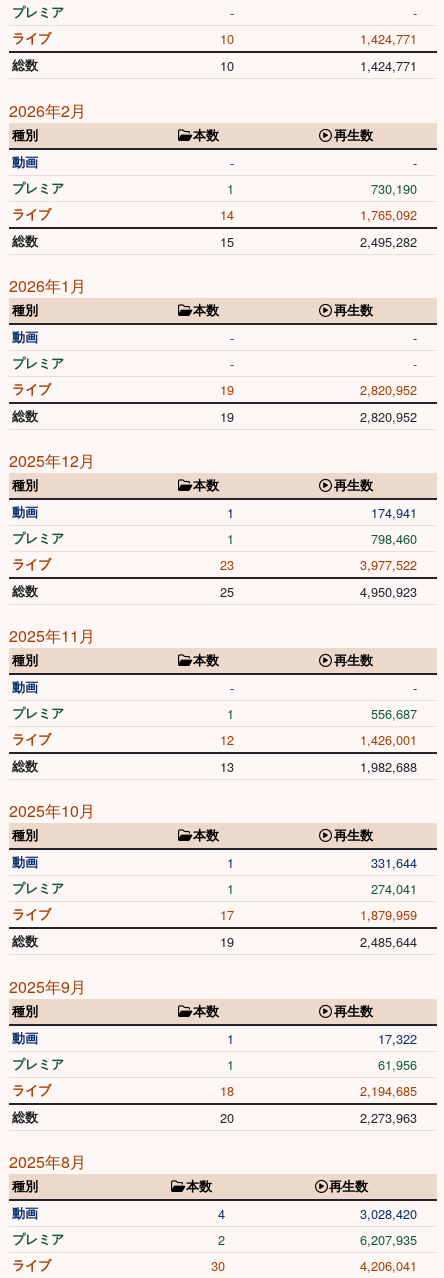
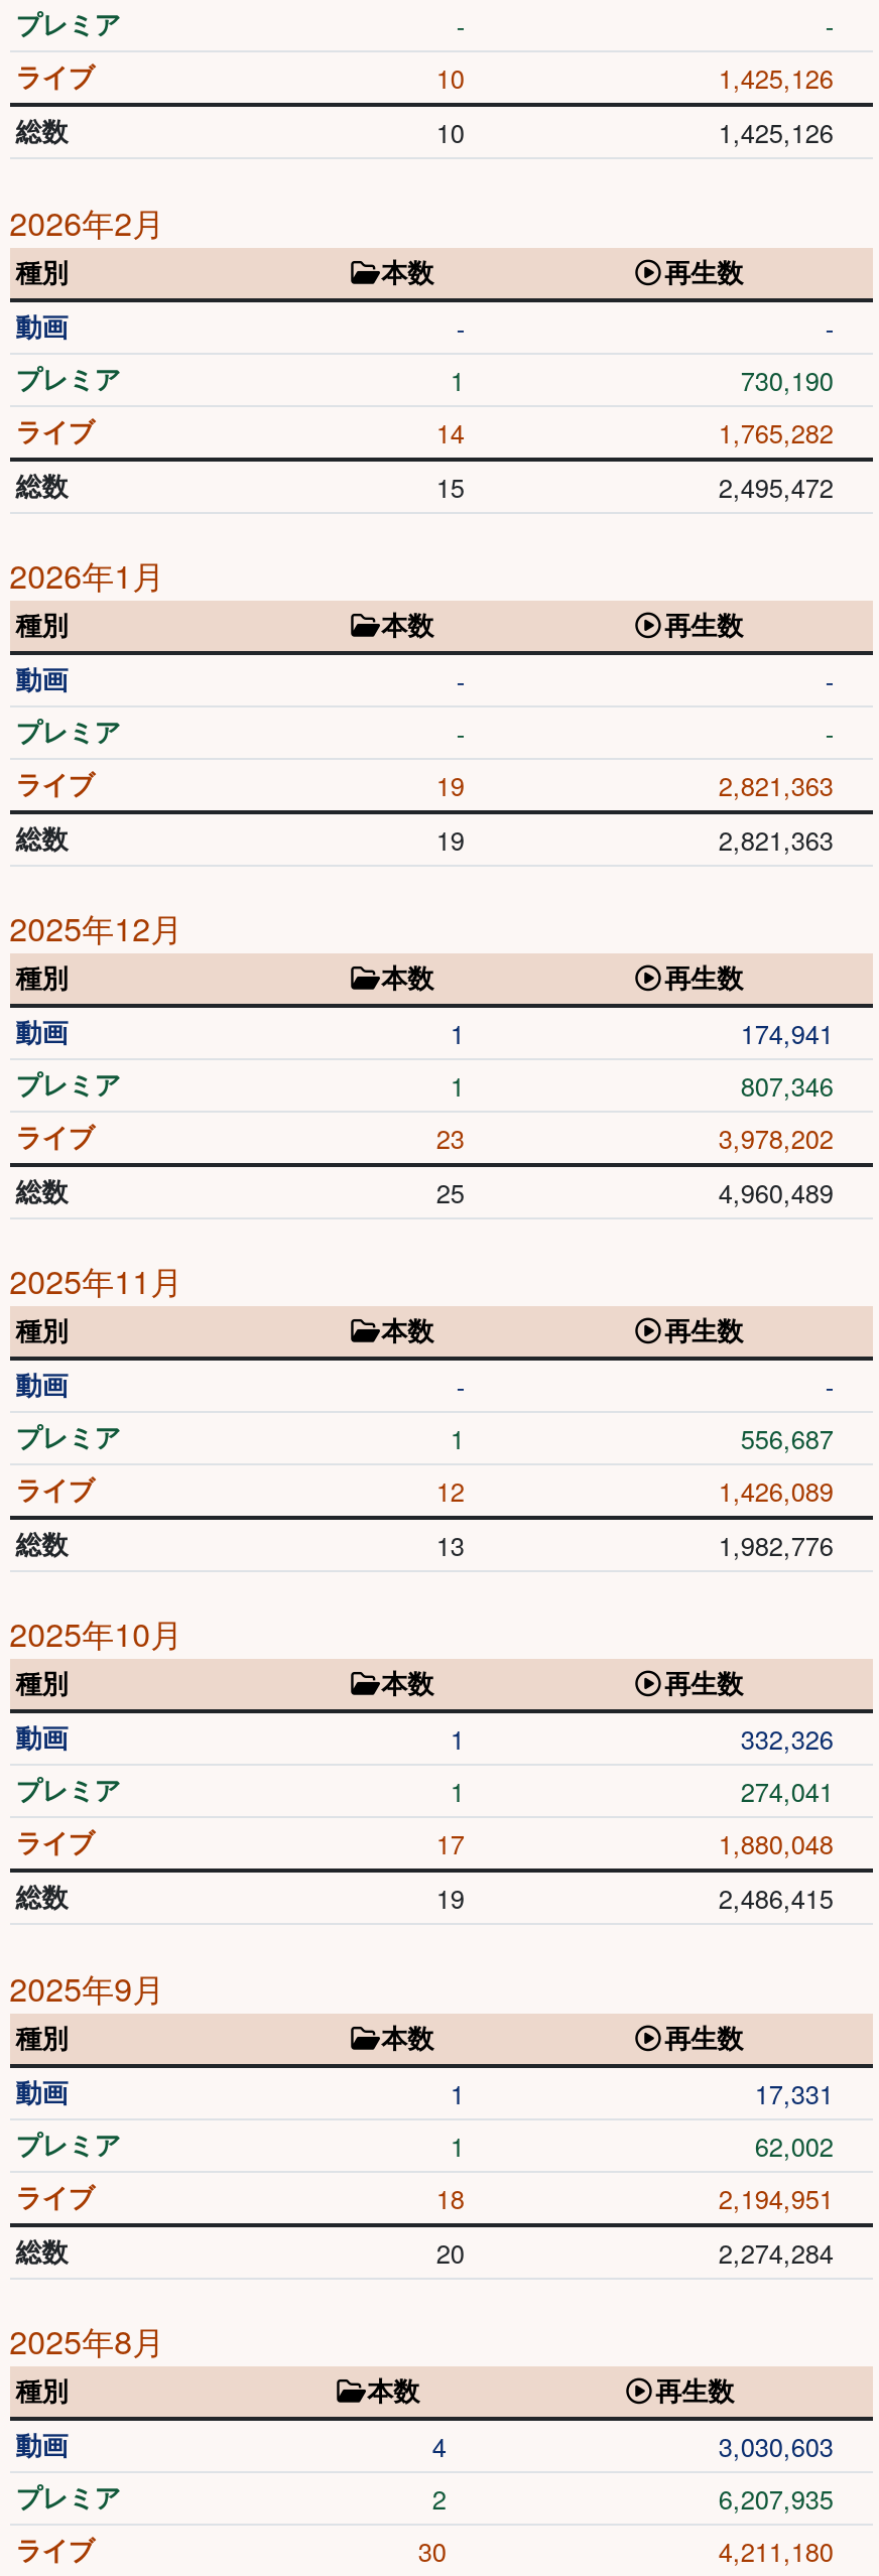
- 1,424,771
+ 1,425,126

- 1,424,771
+ 1,425,126

- 1,765,092
+ 1,765,282

- 2,495,282
+ 2,495,472

- 2,820,952
+ 2,821,363

- 2,820,952
+ 2,821,363

- 798,460
+ 807,346

- 3,977,522
+ 3,978,202

- 4,950,923
+ 4,960,489

- 1,426,001
+ 1,426,089

- 1,982,688
+ 1,982,776

- 331,644
+ 332,326

- 1,879,959
+ 1,880,048

- 2,485,644
+ 2,486,415

- 17,322
+ 17,331

- 61,956
+ 62,002

- 2,194,685
+ 2,194,951

- 2,273,963
+ 2,274,284

- 3,028,420
+ 3,030,603

- 4,206,041
+ 4,211,180
